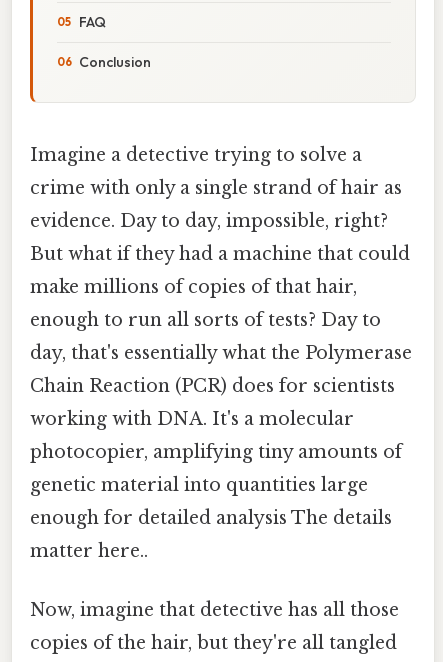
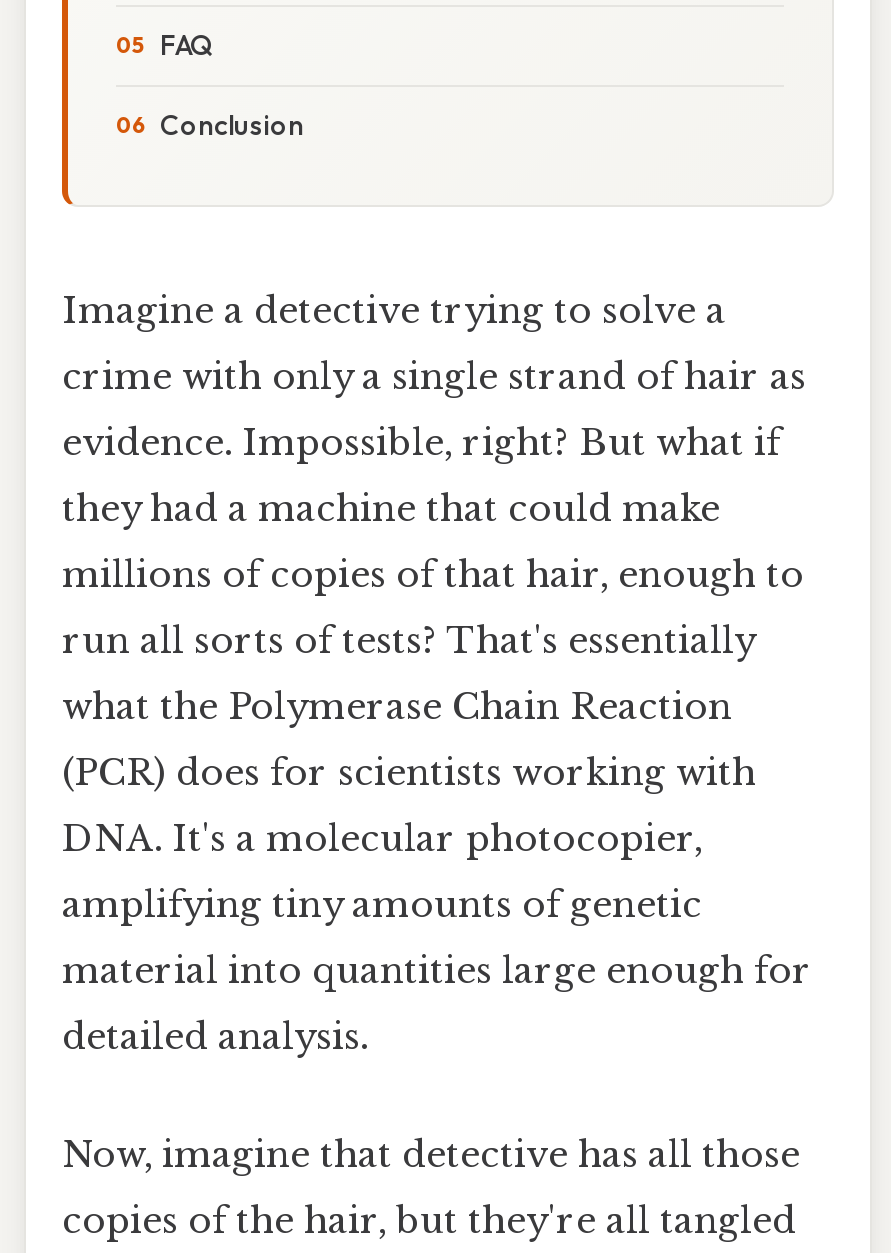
- evidence. Day to day, impossible, right?
- But what if they had a machine that could
- make millions of copies of that hair,
- enough to run all sorts of tests? Day to
- day, that's essentially what the Polymerase
- Chain Reaction (PCR) does for scientists
- working with DNA. It's a molecular
- photocopier, amplifying tiny amounts of
- genetic material into quantities large
- enough for detailed analysis The details
- matter here..
+ evidence. Impossible, right? But what if
+ they had a machine that could make
+ millions of copies of that hair, enough to
+ run all sorts of tests? That's essentially
+ what the Polymerase Chain Reaction
+ (PCR) does for scientists working with
+ DNA. It's a molecular photocopier,
+ amplifying tiny amounts of genetic
+ material into quantities large enough for
+ detailed analysis.
